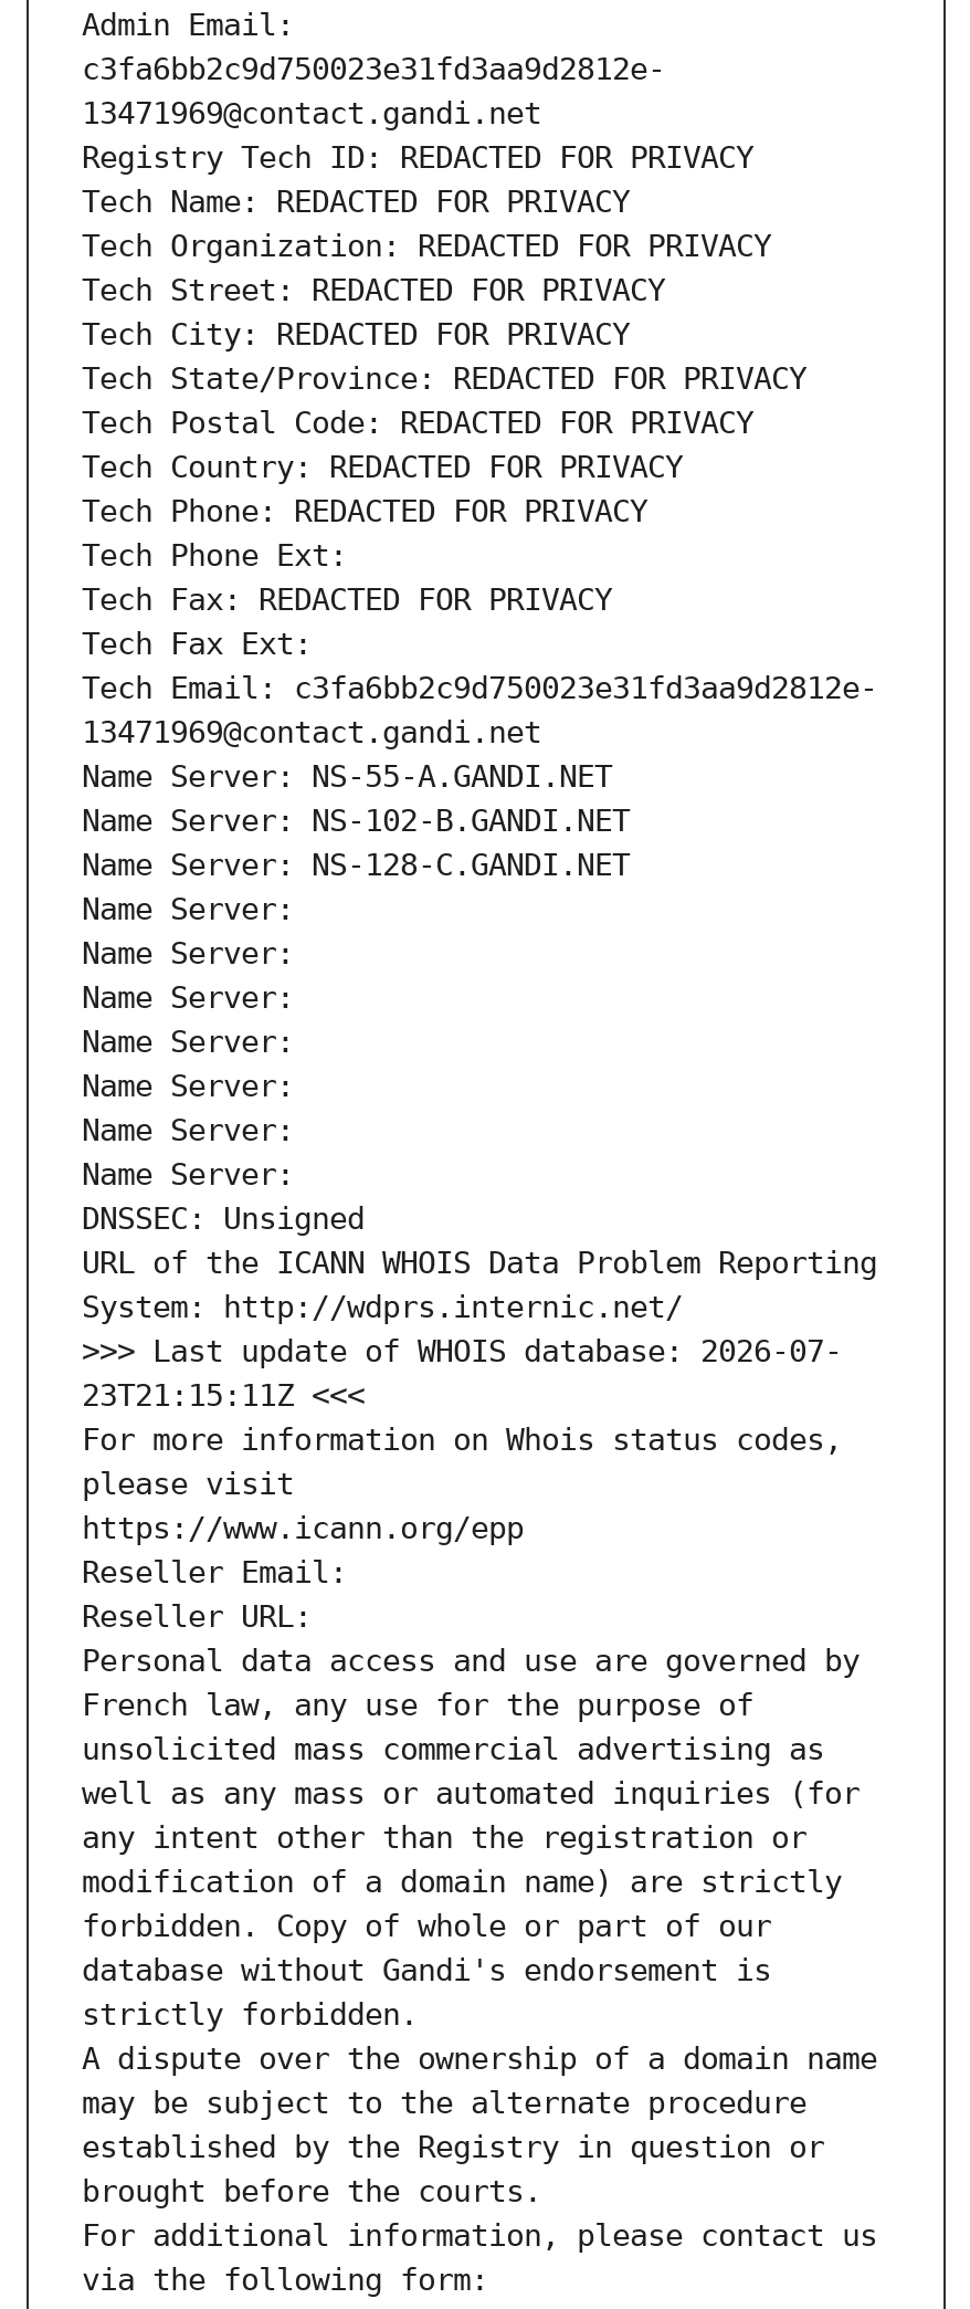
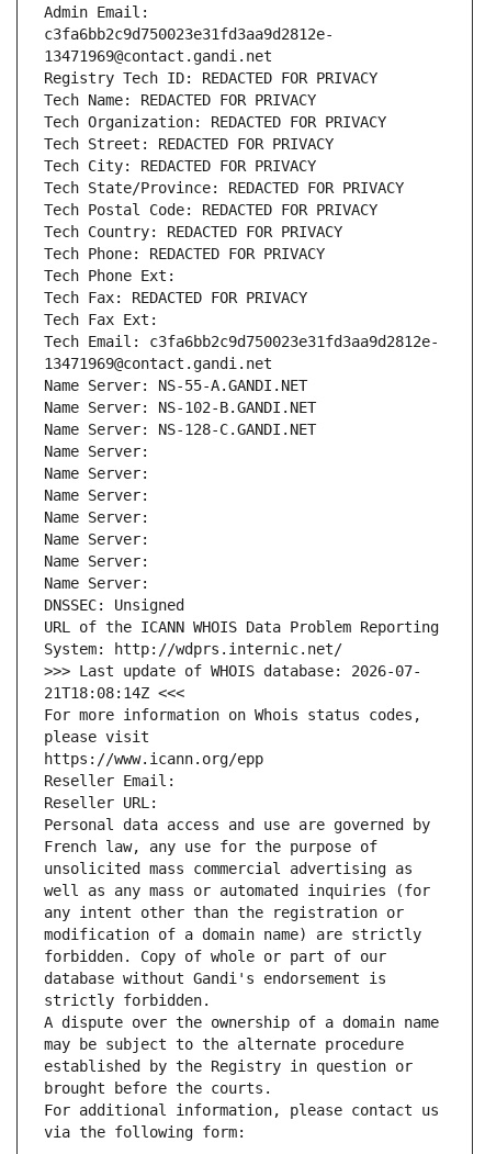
- 23T21:15:11Z <<<
+ 21T18:08:14Z <<<
